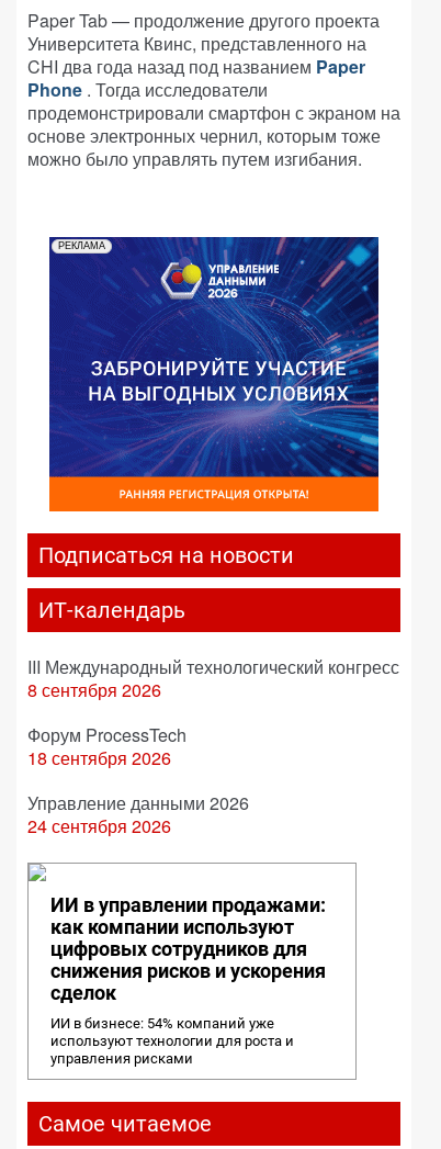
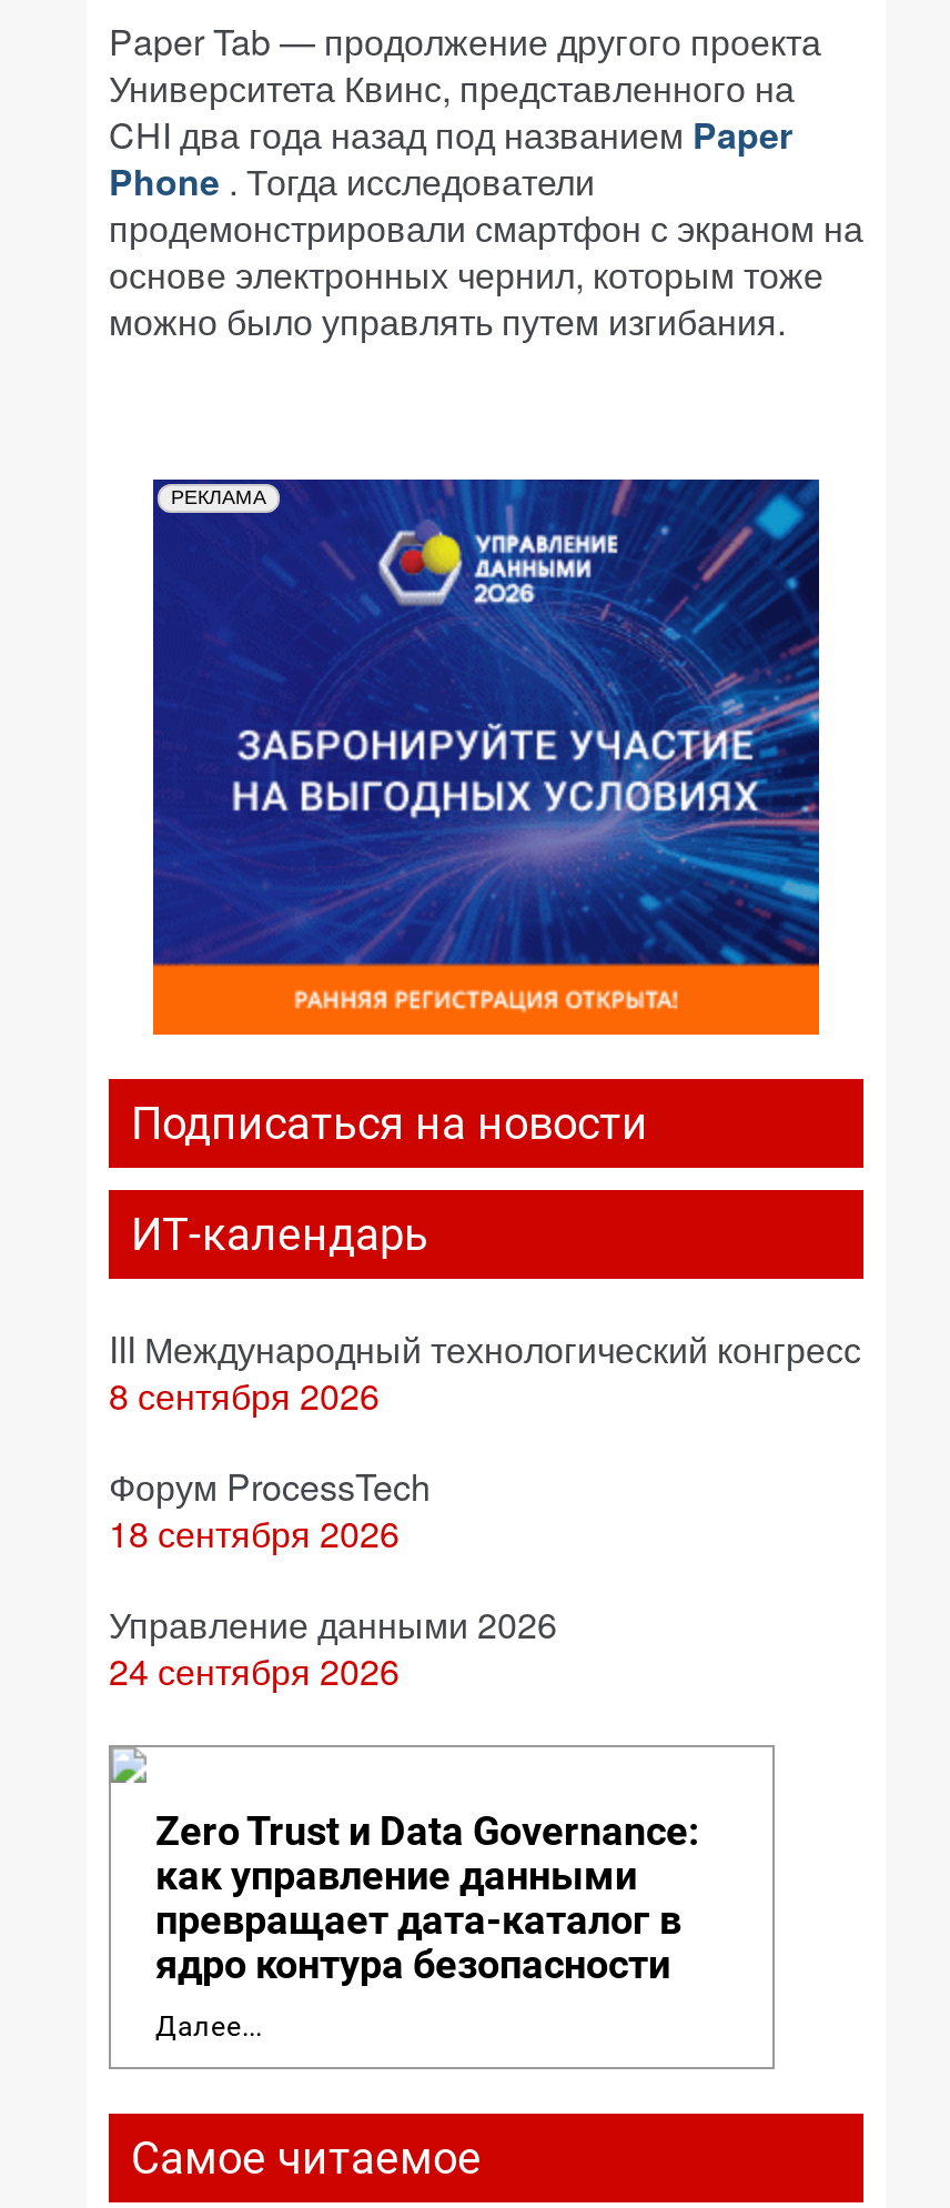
- ИИ в управлении продажами:
- как компании используют
- цифровых сотрудников для
- снижения рисков и ускорения
- сделок
+ Zero Trust и Data Governance:
+ как управление данными
+ превращает дата-каталог в
+ ядро контура безопасности

- ИИ в бизнесе: 54% компаний уже
- используют технологии для роста и
- управления рисками
+ Далее...
